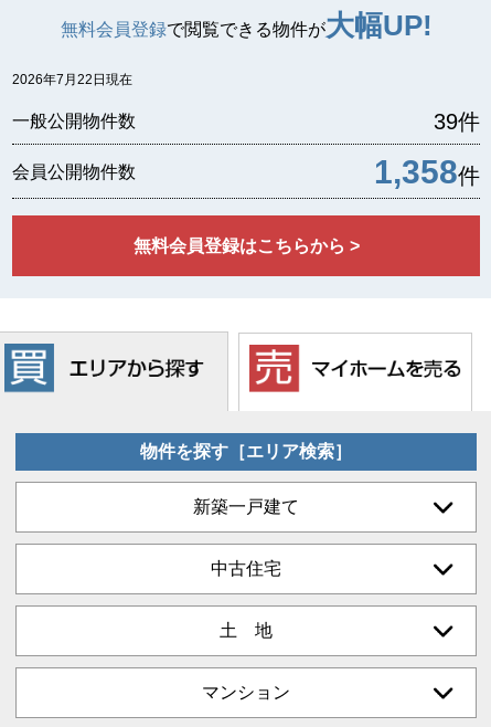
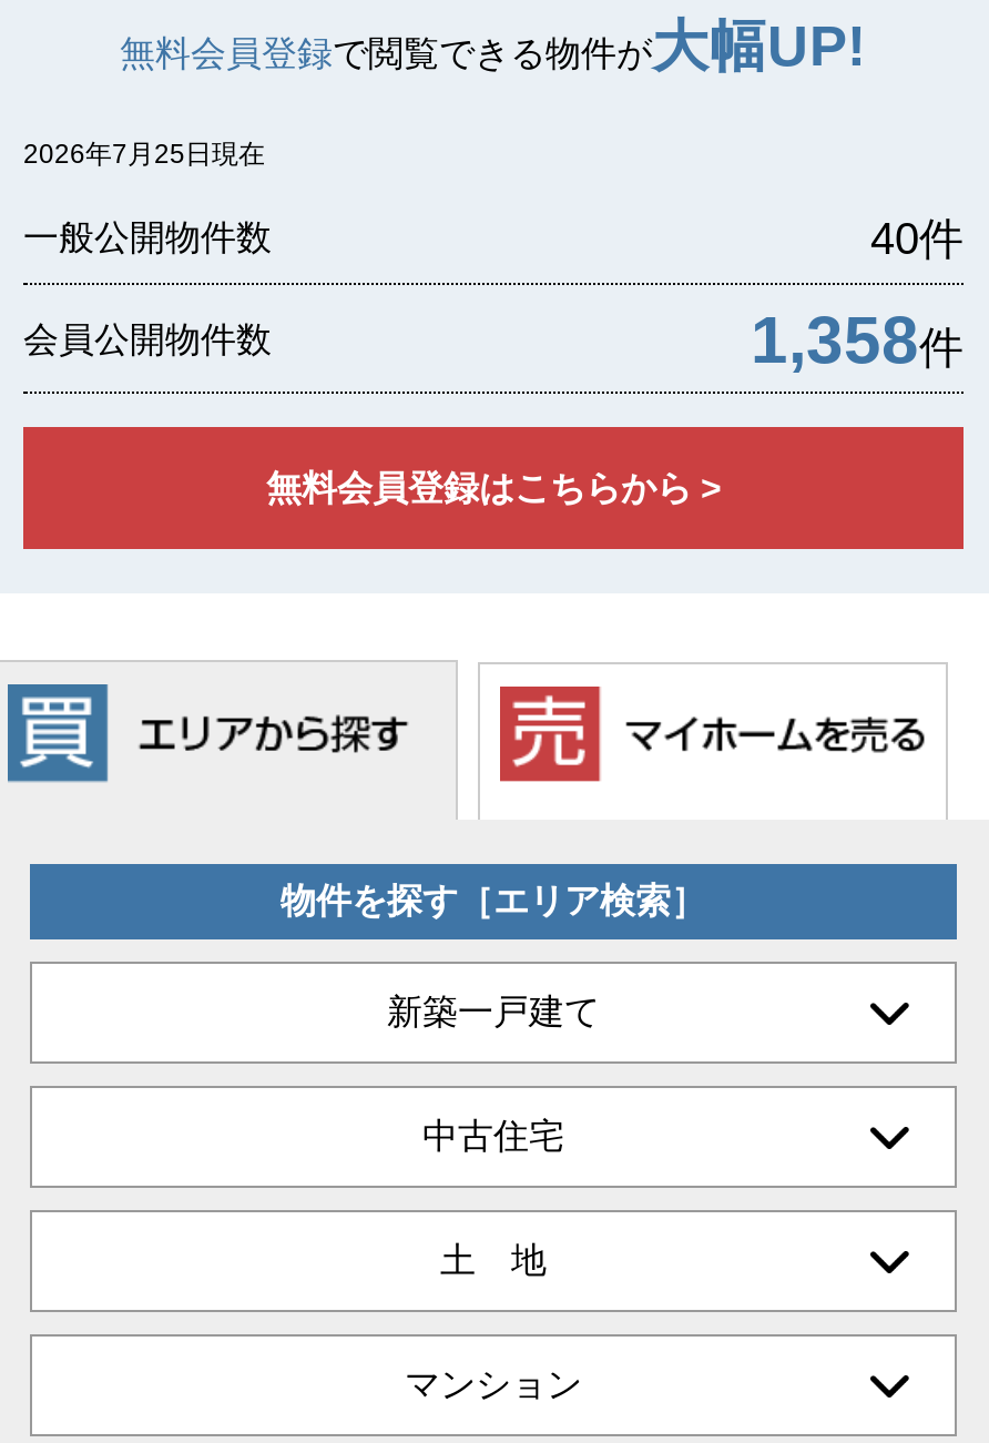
- 2026年7月22日現在
+ 2026年7月25日現在

- 39件
+ 40件
